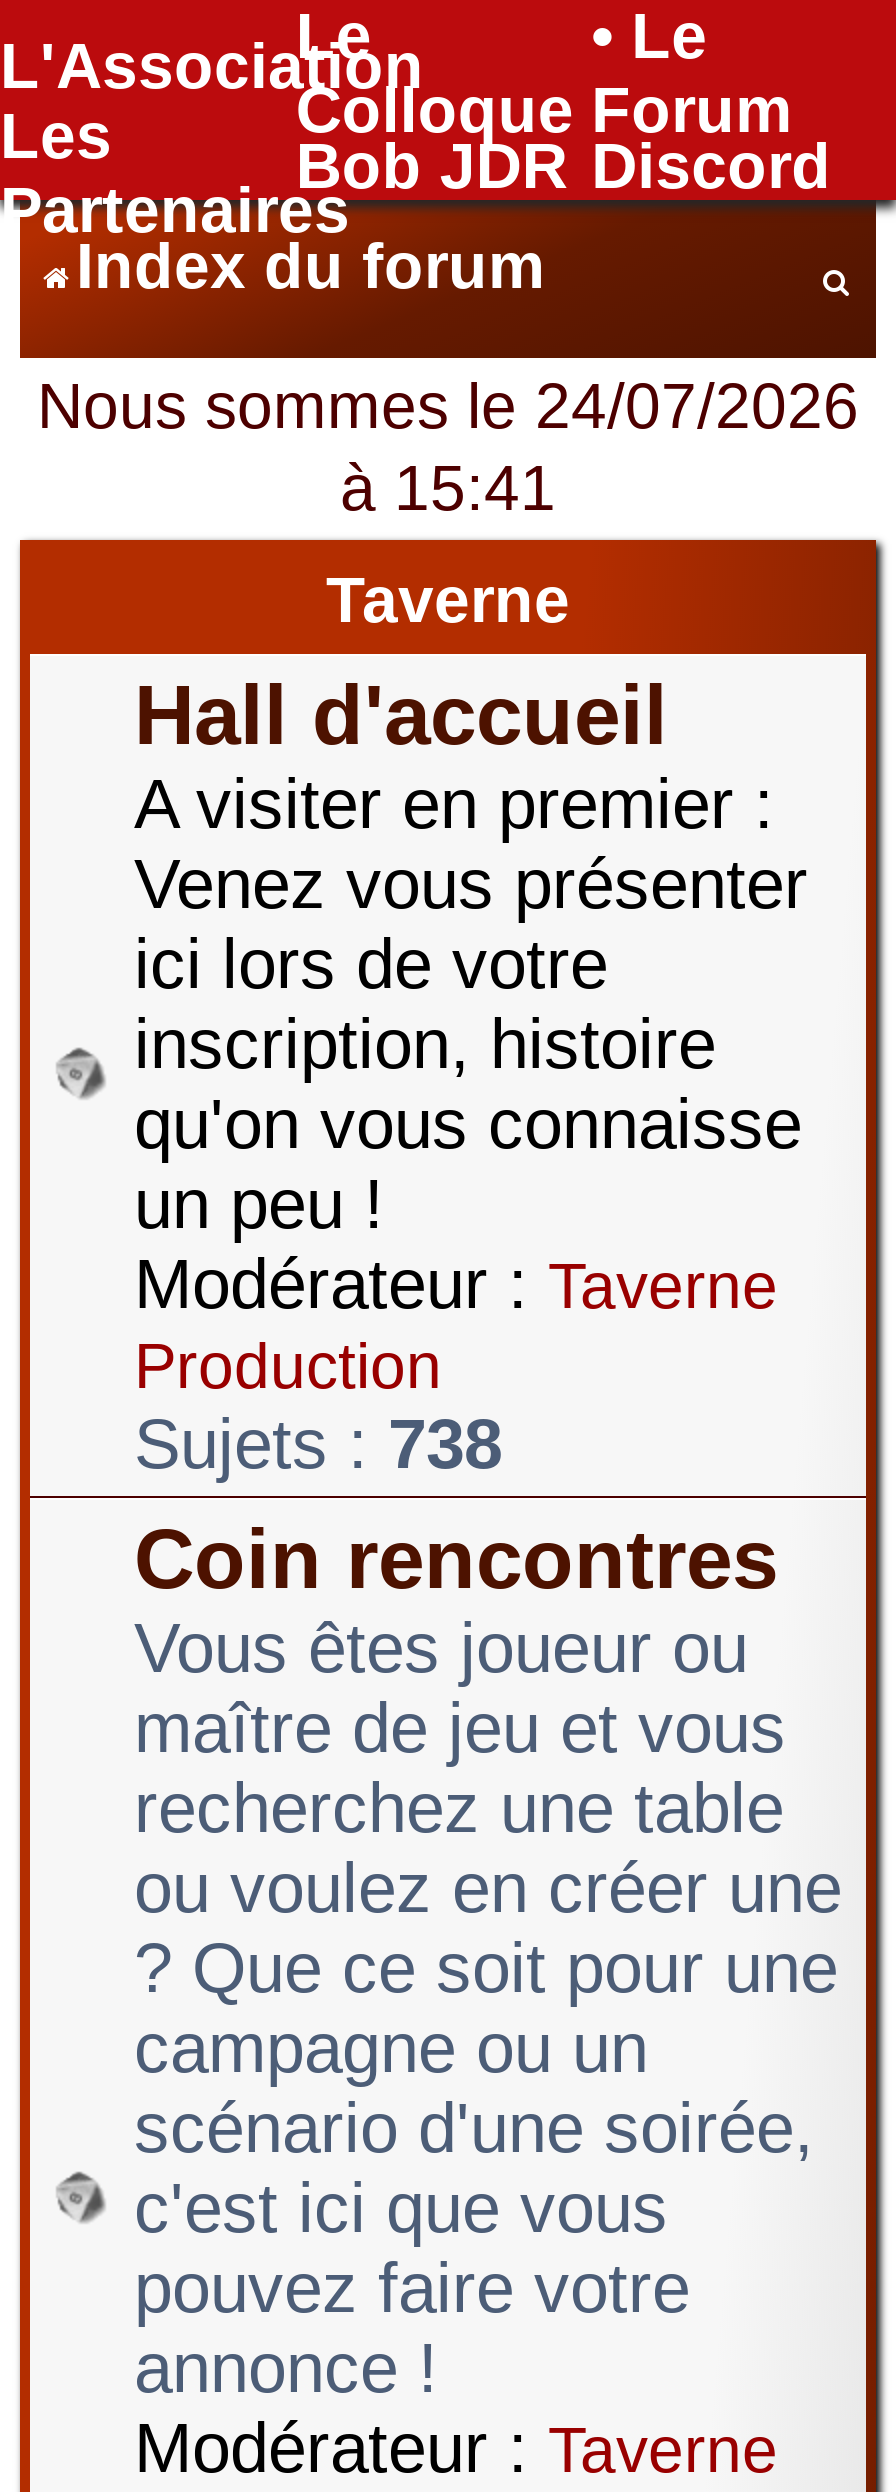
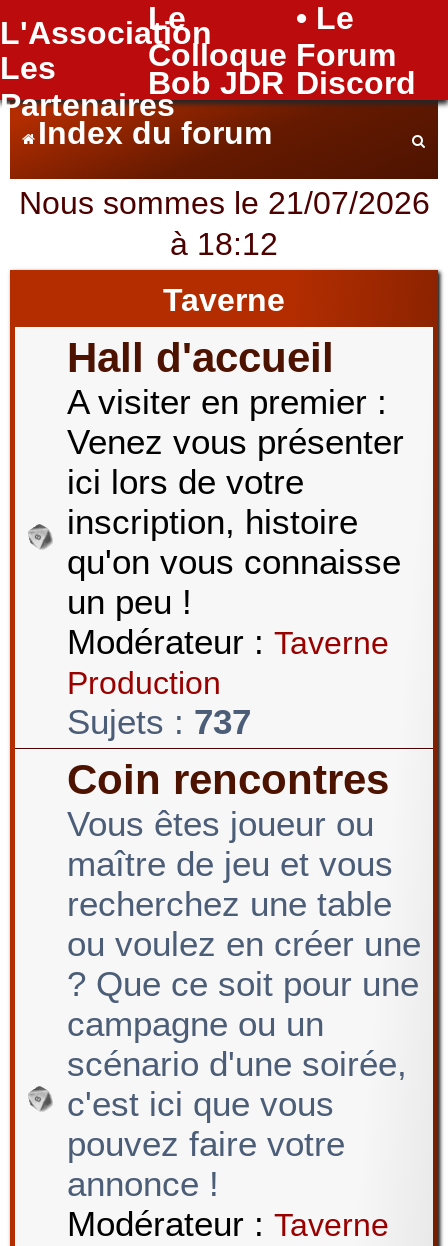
- Nous sommes le 24/07/2026
+ Nous sommes le 21/07/2026

- à 15:41
+ à 18:12

- Sujets : 738
+ Sujets : 737
